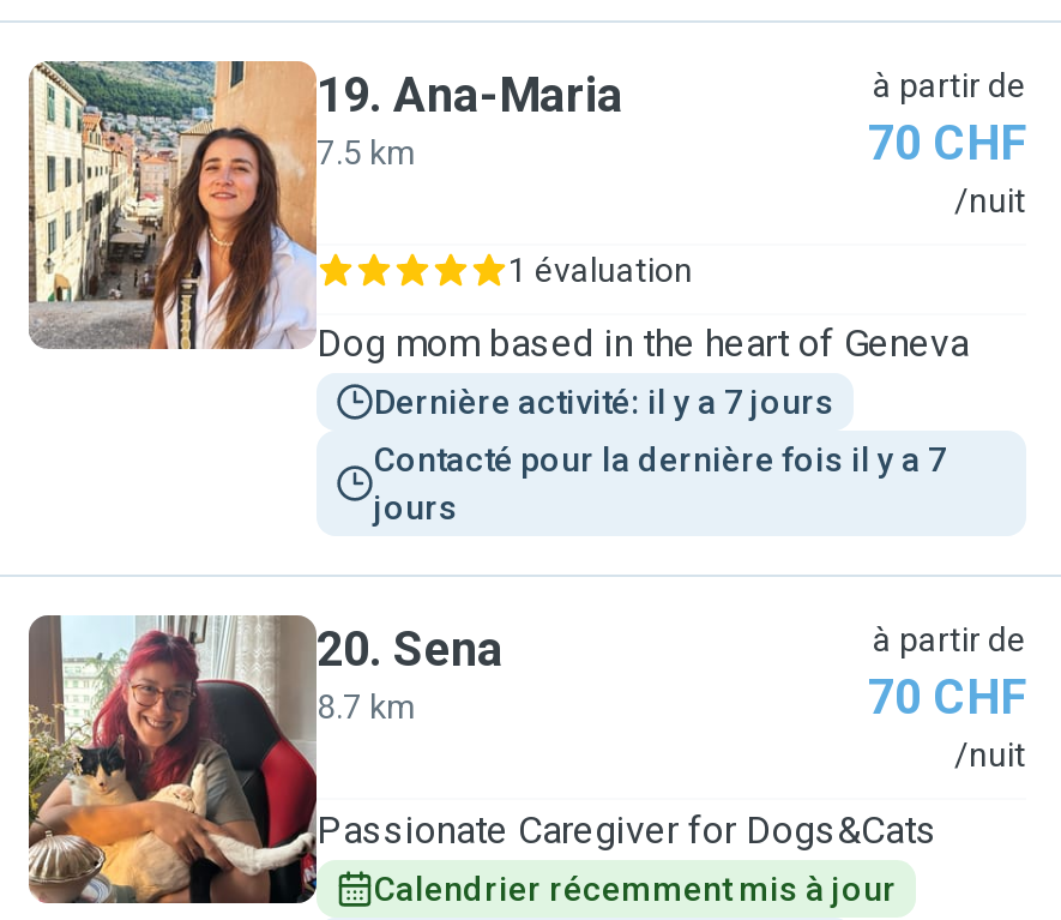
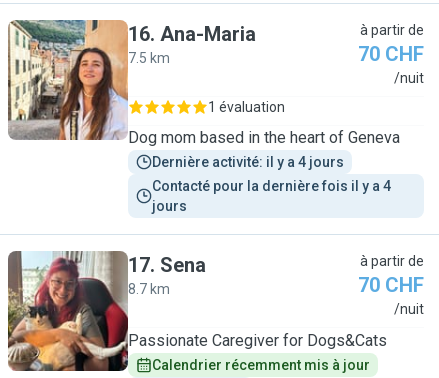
- 19. Ana-Maria
+ 16. Ana-Maria

- Dernière activité: il y a 7 jours
+ Dernière activité: il y a 4 jours

- Contacté pour la dernière fois il y a 7
+ Contacté pour la dernière fois il y a 4

- 20. Sena
+ 17. Sena
